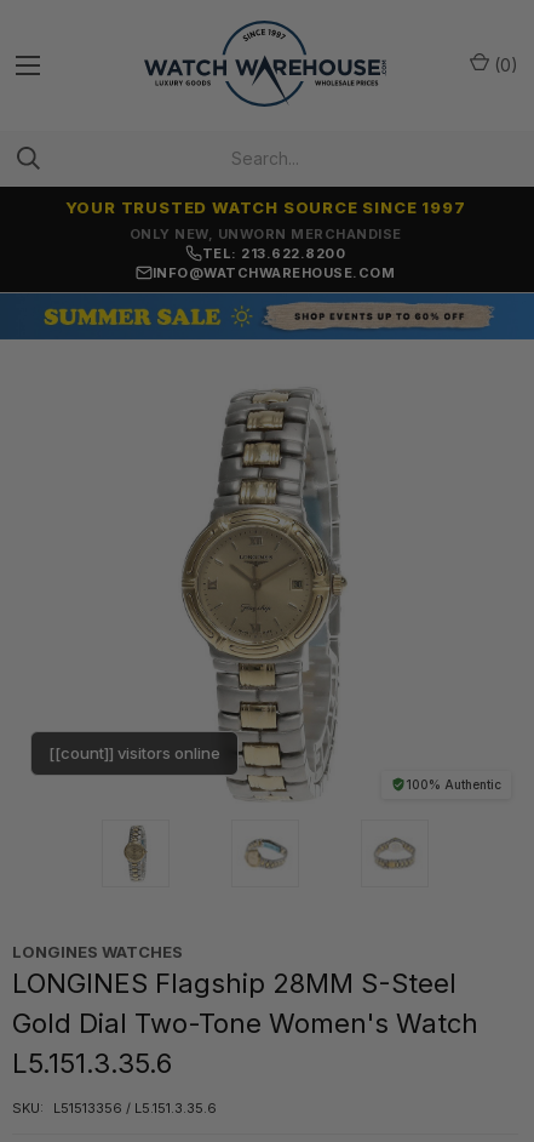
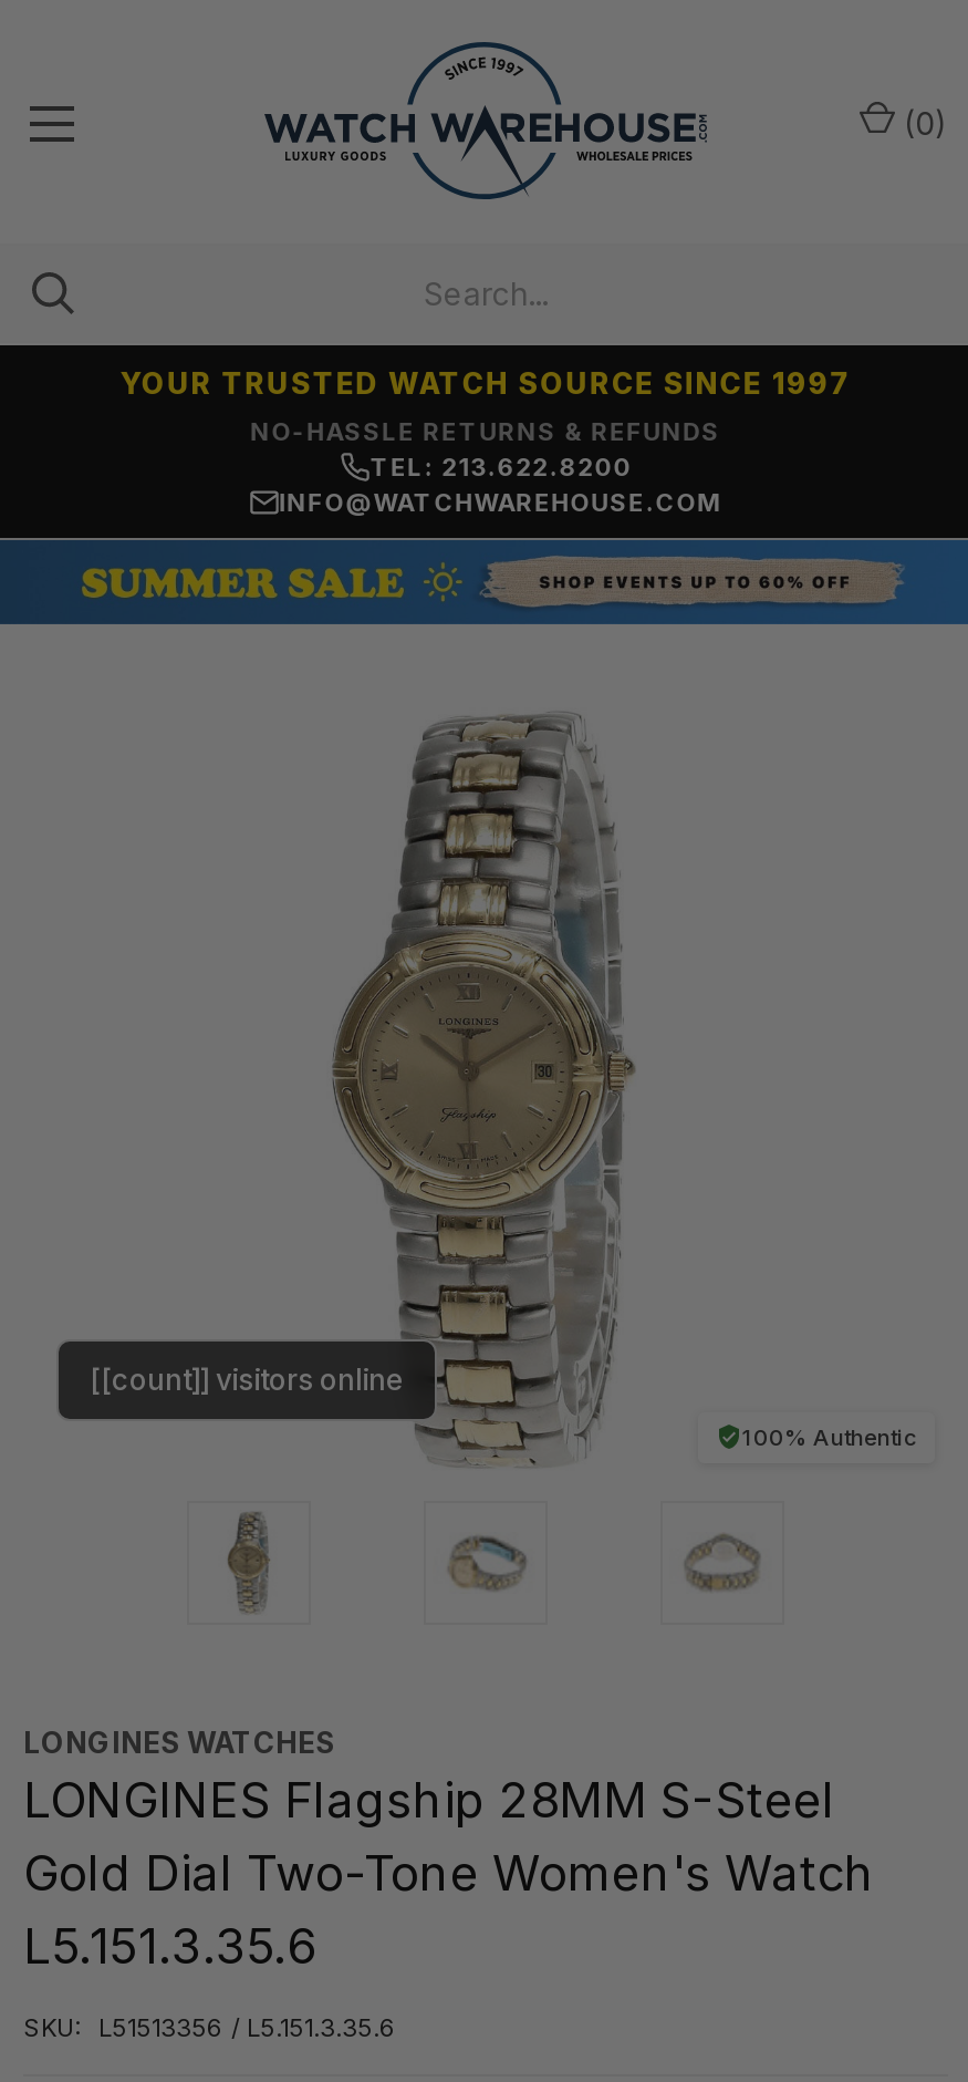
- ONLY NEW, UNWORN MERCHANDISE
+ NO-HASSLE RETURNS & REFUNDS
